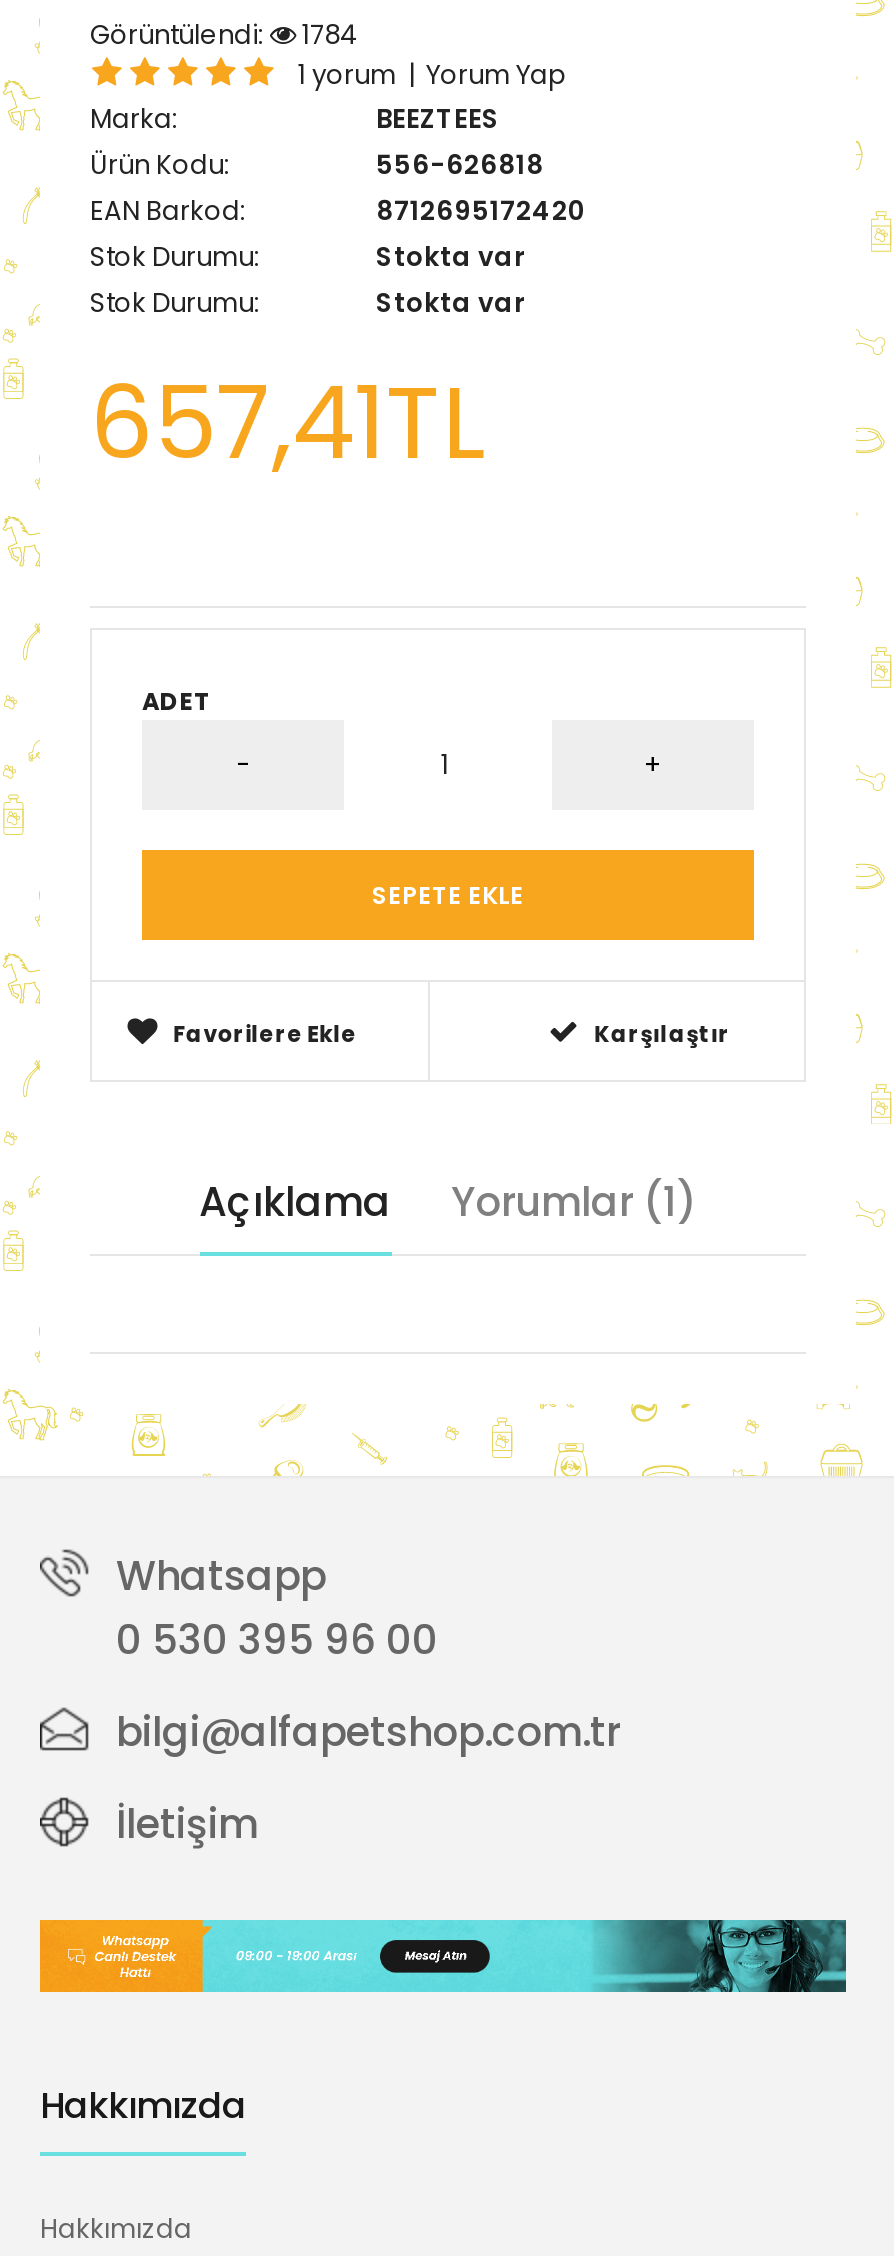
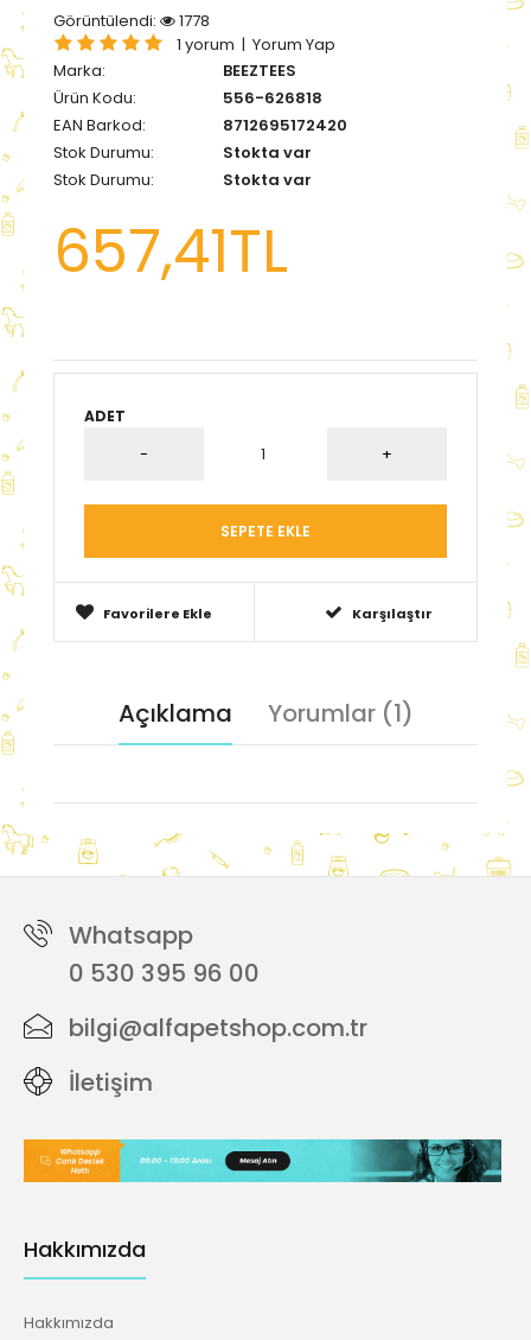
- Görüntülendi: 1784
+ Görüntülendi: 1778
